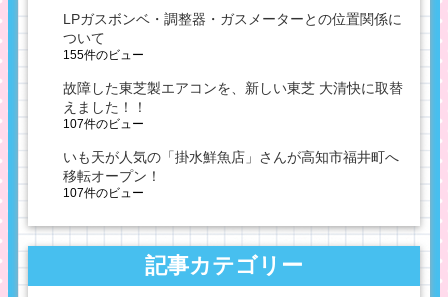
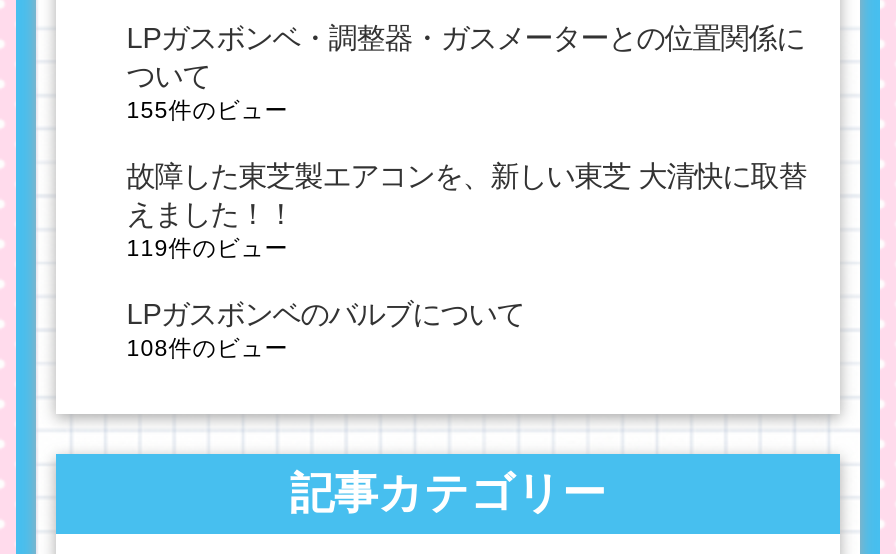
- 107件のビュー
+ 119件のビュー

- いも天が人気の「掛水鮮魚店」さんが高知市福井町へ
- 移転オープン！
- 107件のビュー
+ LPガスボンベのバルブについて
+ 108件のビュー
